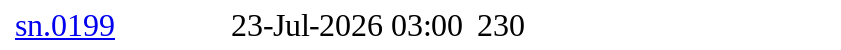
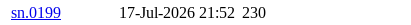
- 23-Jul-2026 03:00 230
+ 17-Jul-2026 21:52 230
